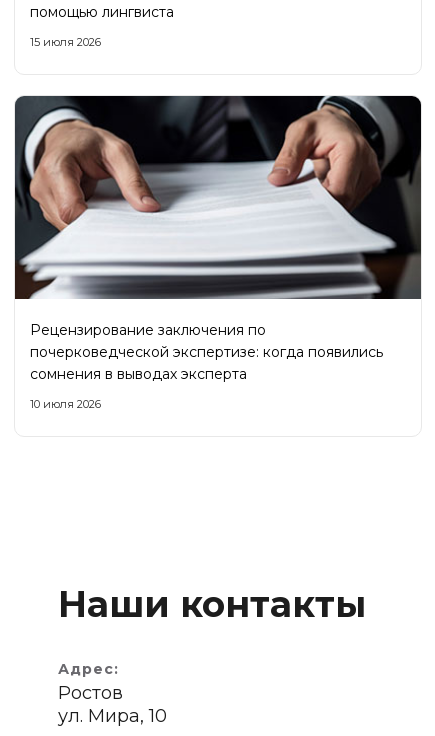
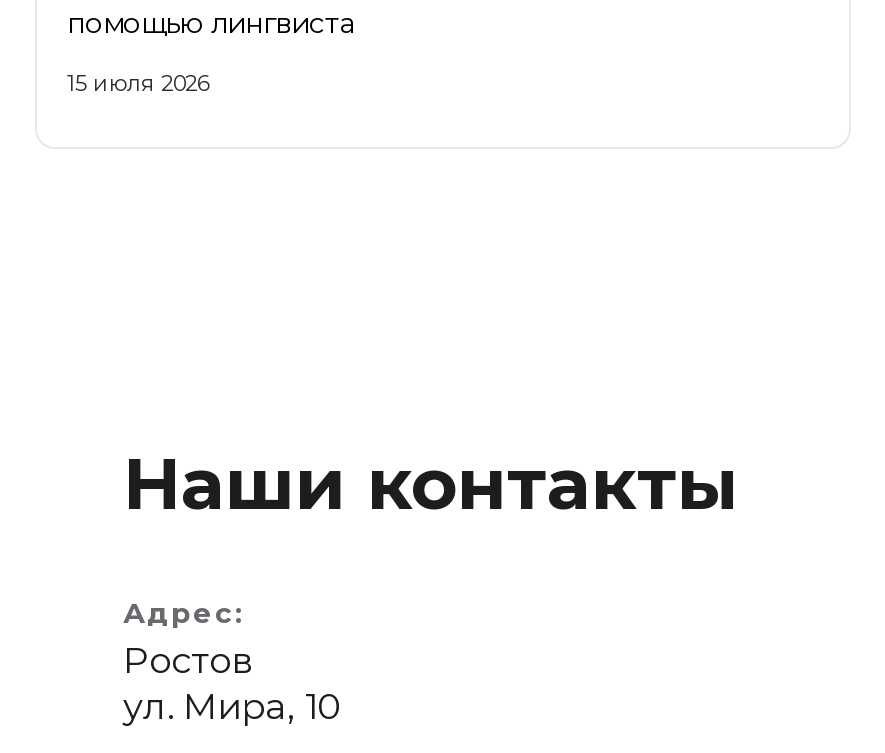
- [image]
- Рецензирование заключения по
- почерковедческой экспертизе: когда появились
- сомнения в выводах эксперта
- 10 июля 2026
